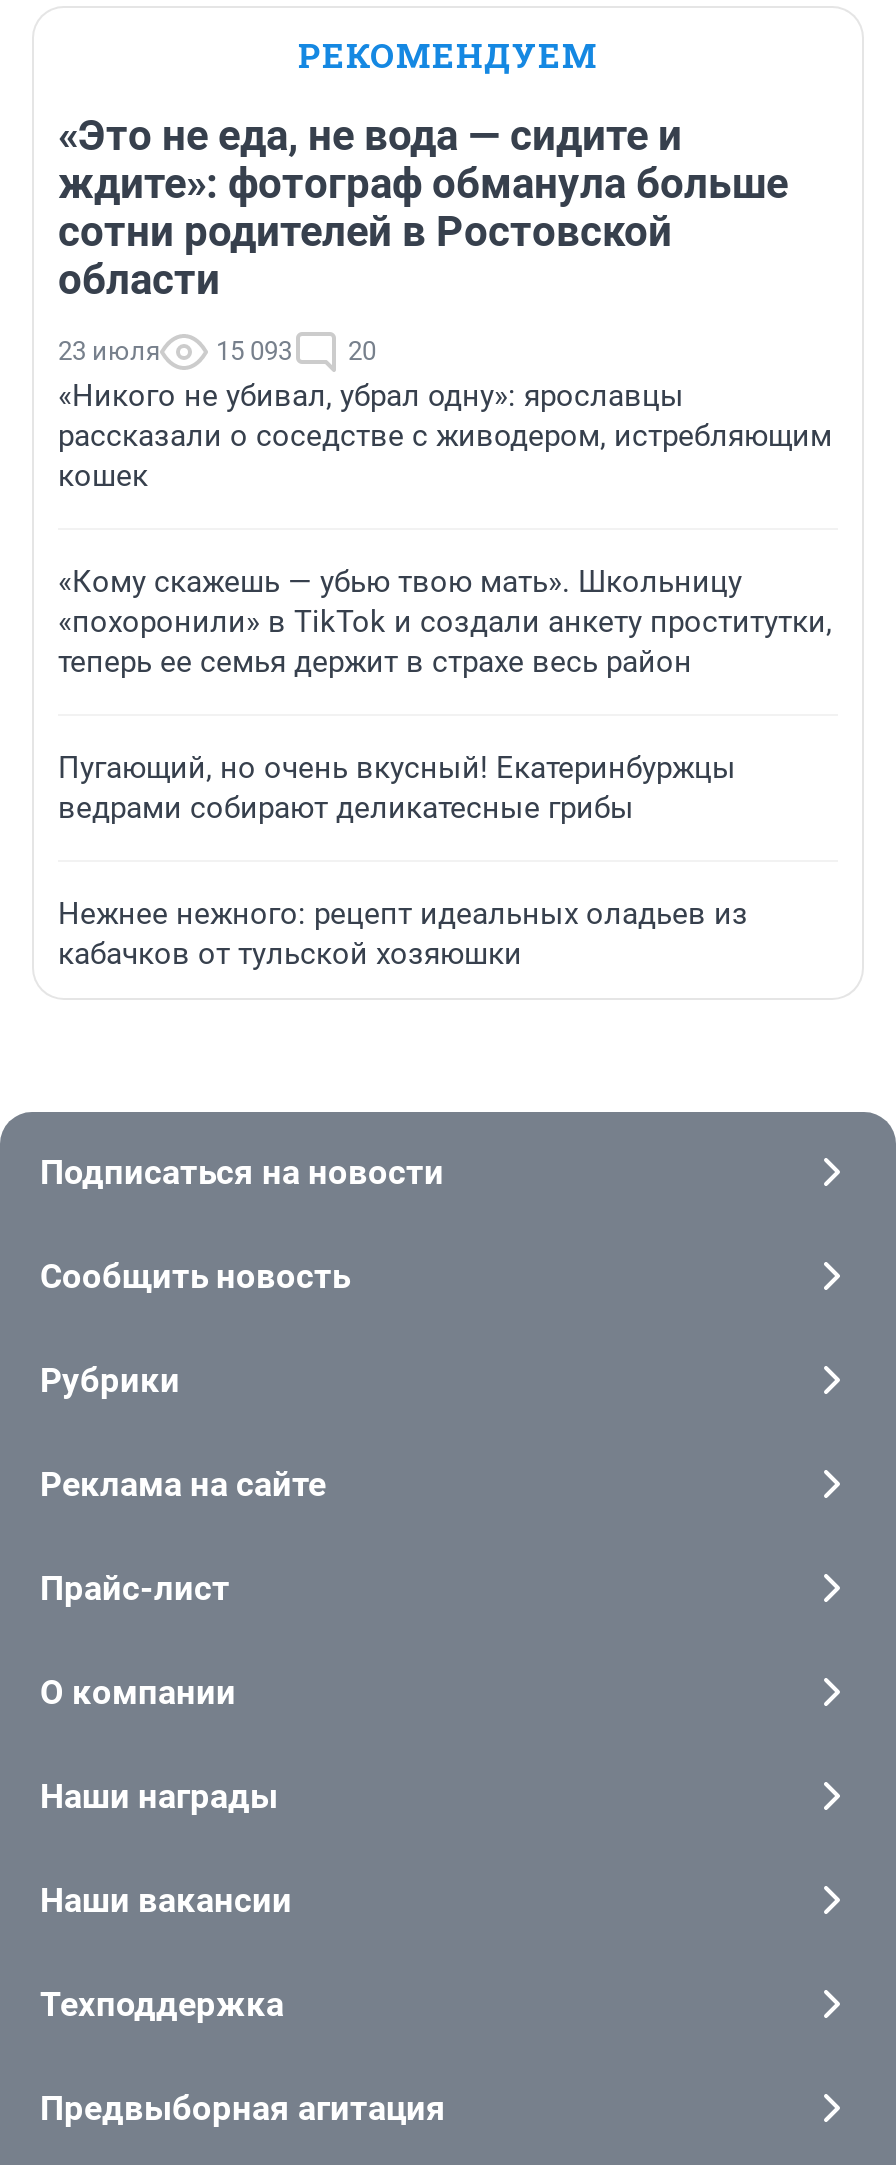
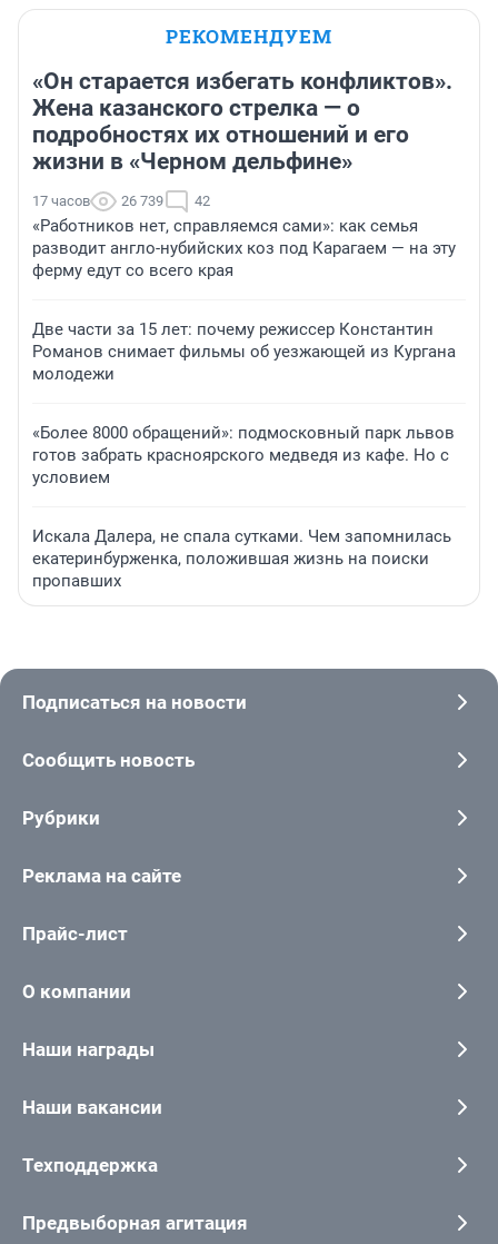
- «Это не еда, не вода — сидите и
- ждите»: фотограф обманула больше
- сотни родителей в Ростовской
- области
+ «Он старается избегать конфликтов».
+ Жена казанского стрелка — о
+ подробностях их отношений и его
+ жизни в «Черном дельфине»

- 23 июля
- 15 093
- 20
- «Никого не убивал, убрал одну»: ярославцы
- рассказали о соседстве с живодером, истребляющим
- кошек
+ 17 часов
+ 26 739
+ 42
+ «Работников нет, справляемся сами»: как семья
+ разводит англо-нубийских коз под Карагаем — на эту
+ ферму едут со всего края

- «Кому скажешь — убью твою мать». Школьницу
- «похоронили» в TikTok и создали анкету проститутки,
- теперь ее семья держит в страхе весь район
+ Две части за 15 лет: почему режиссер Константин
+ Романов снимает фильмы об уезжающей из Кургана
+ молодежи

- Пугающий, но очень вкусный! Екатеринбуржцы
- ведрами собирают деликатесные грибы
+ «Более 8000 обращений»: подмосковный парк львов
+ готов забрать красноярского медведя из кафе. Но с
+ условием

- Нежнее нежного: рецепт идеальных оладьев из
- кабачков от тульской хозяюшки
+ Искала Далера, не спала сутками. Чем запомнилась
+ екатеринбурженка, положившая жизнь на поиски
+ пропавших
